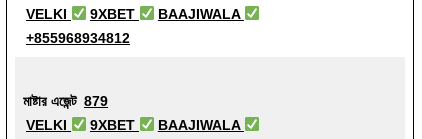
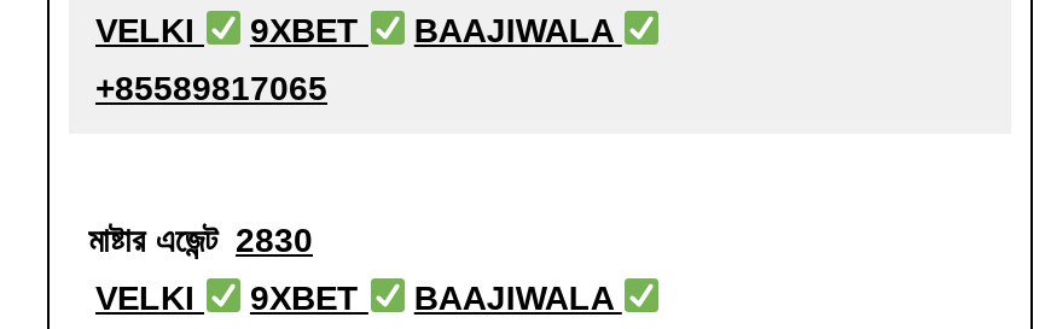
- +855968934812
+ +85589817065

- মাষ্টার এজেন্ট 879
+ মাষ্টার এজেন্ট 2830
